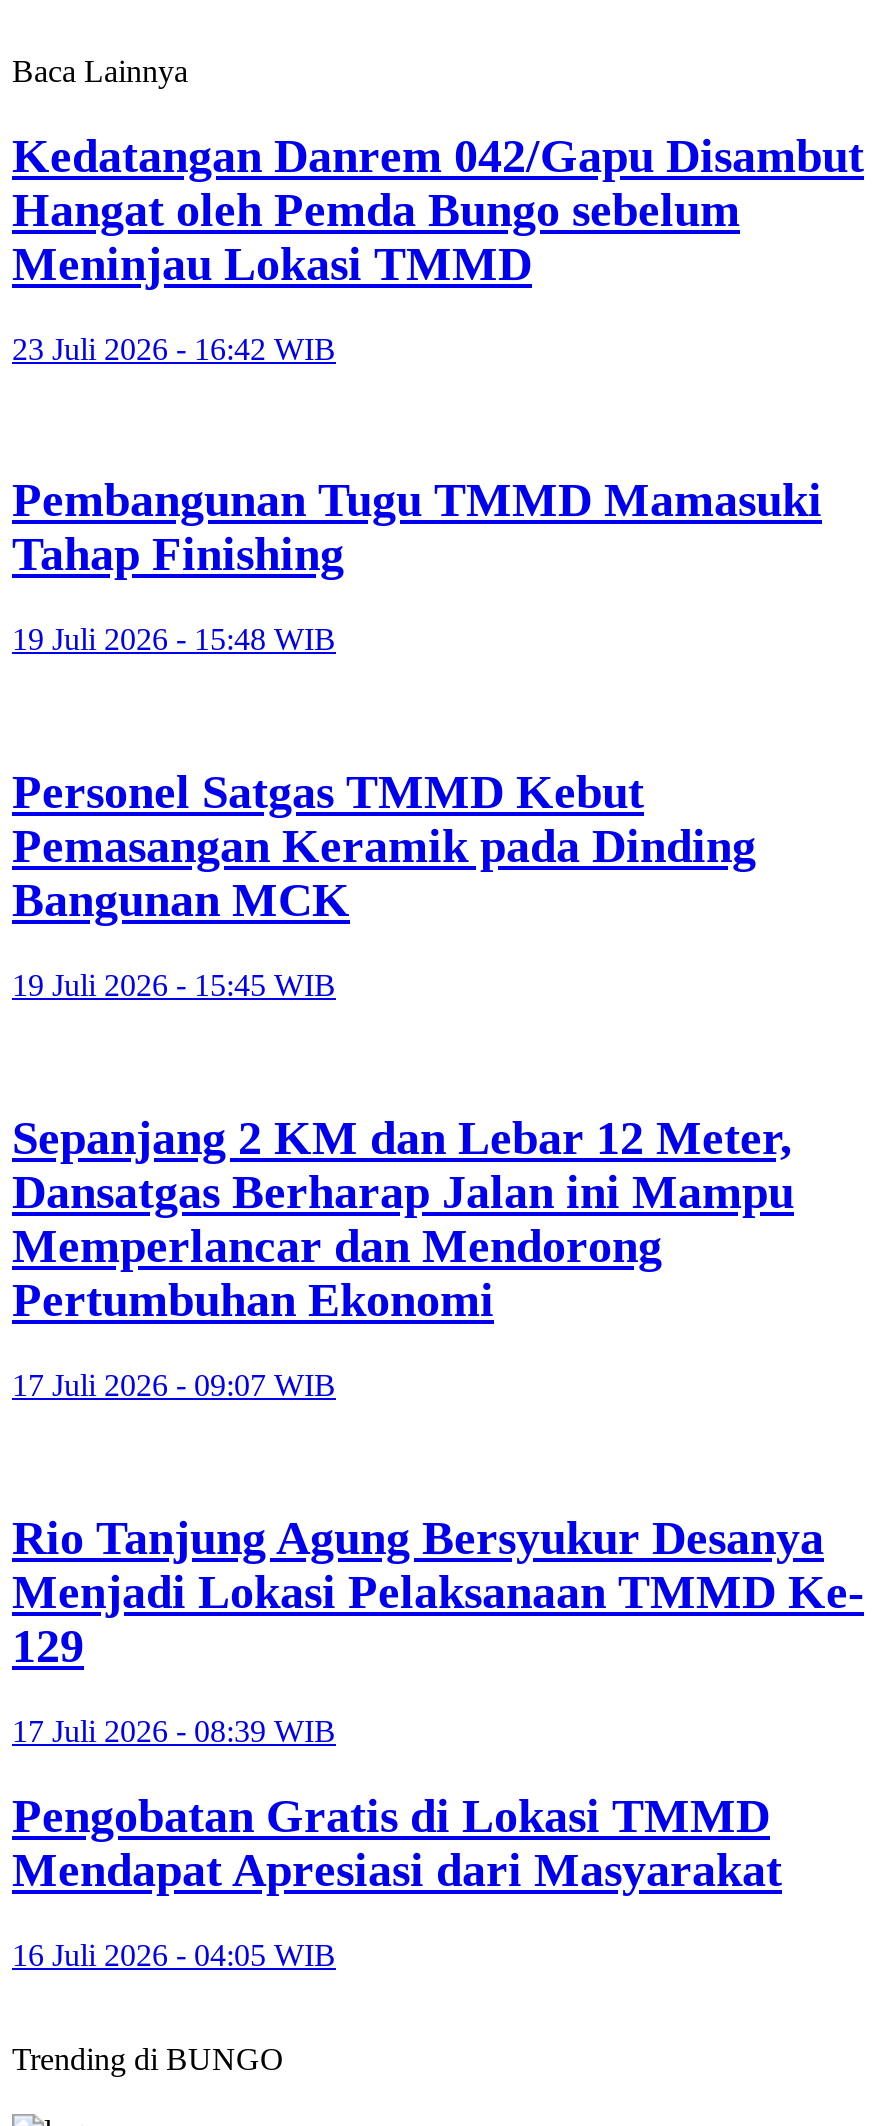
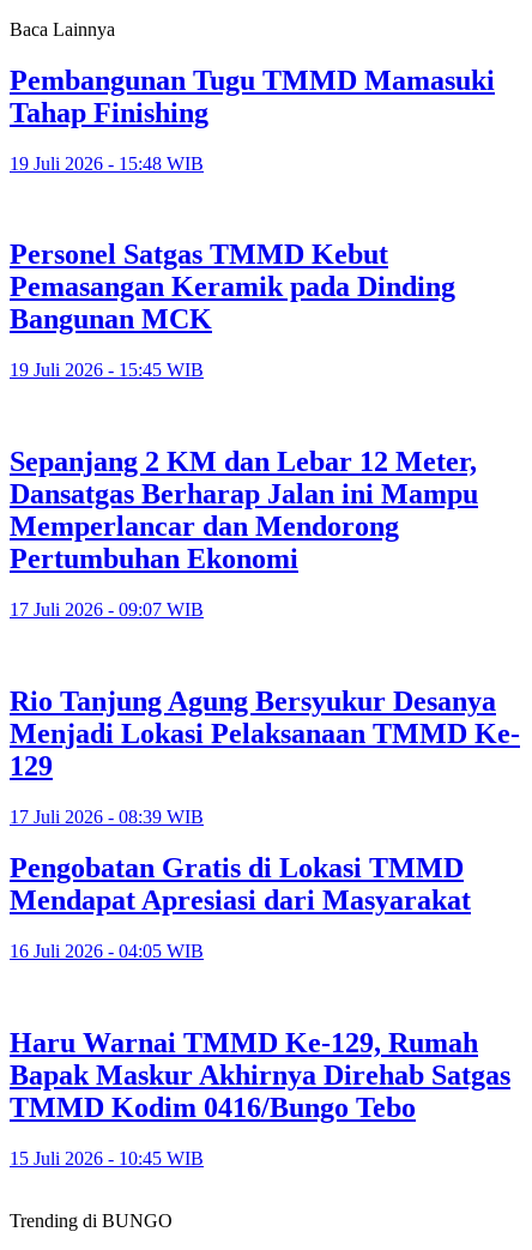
- Kedatangan Danrem 042/Gapu Disambut
- Hangat oleh Pemda Bungo sebelum
- Meninjau Lokasi TMMD
- 23 Juli 2026 - 16:42 WIB

moved up: Pembangunan Tugu TMMD Mamasuki | Tahap Finishing | 19 Juli 2026 - 15:48 WIB | ... | Mendapat Apresiasi dari Masyarakat | 16 Juli 2026 - 04:05 WIB

+ Haru Warnai TMMD Ke-129, Rumah
+ Bapak Maskur Akhirnya Direhab Satgas
+ TMMD Kodim 0416/Bungo Tebo
+ 15 Juli 2026 - 10:45 WIB
